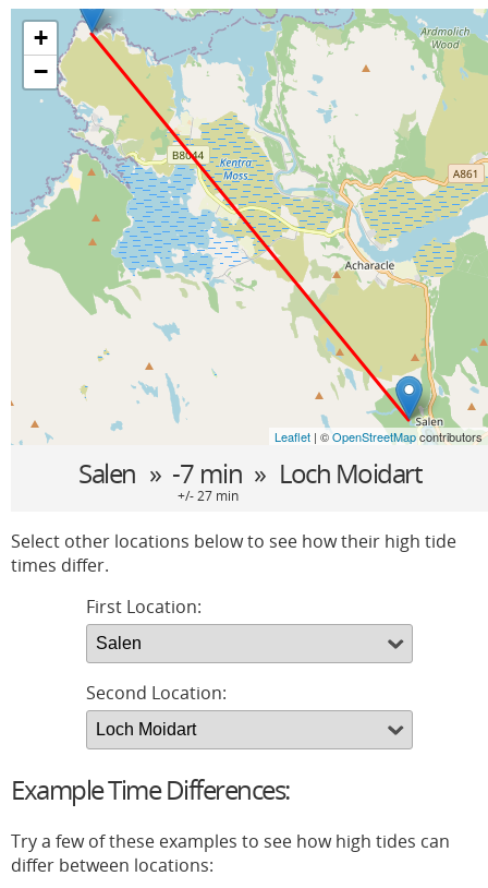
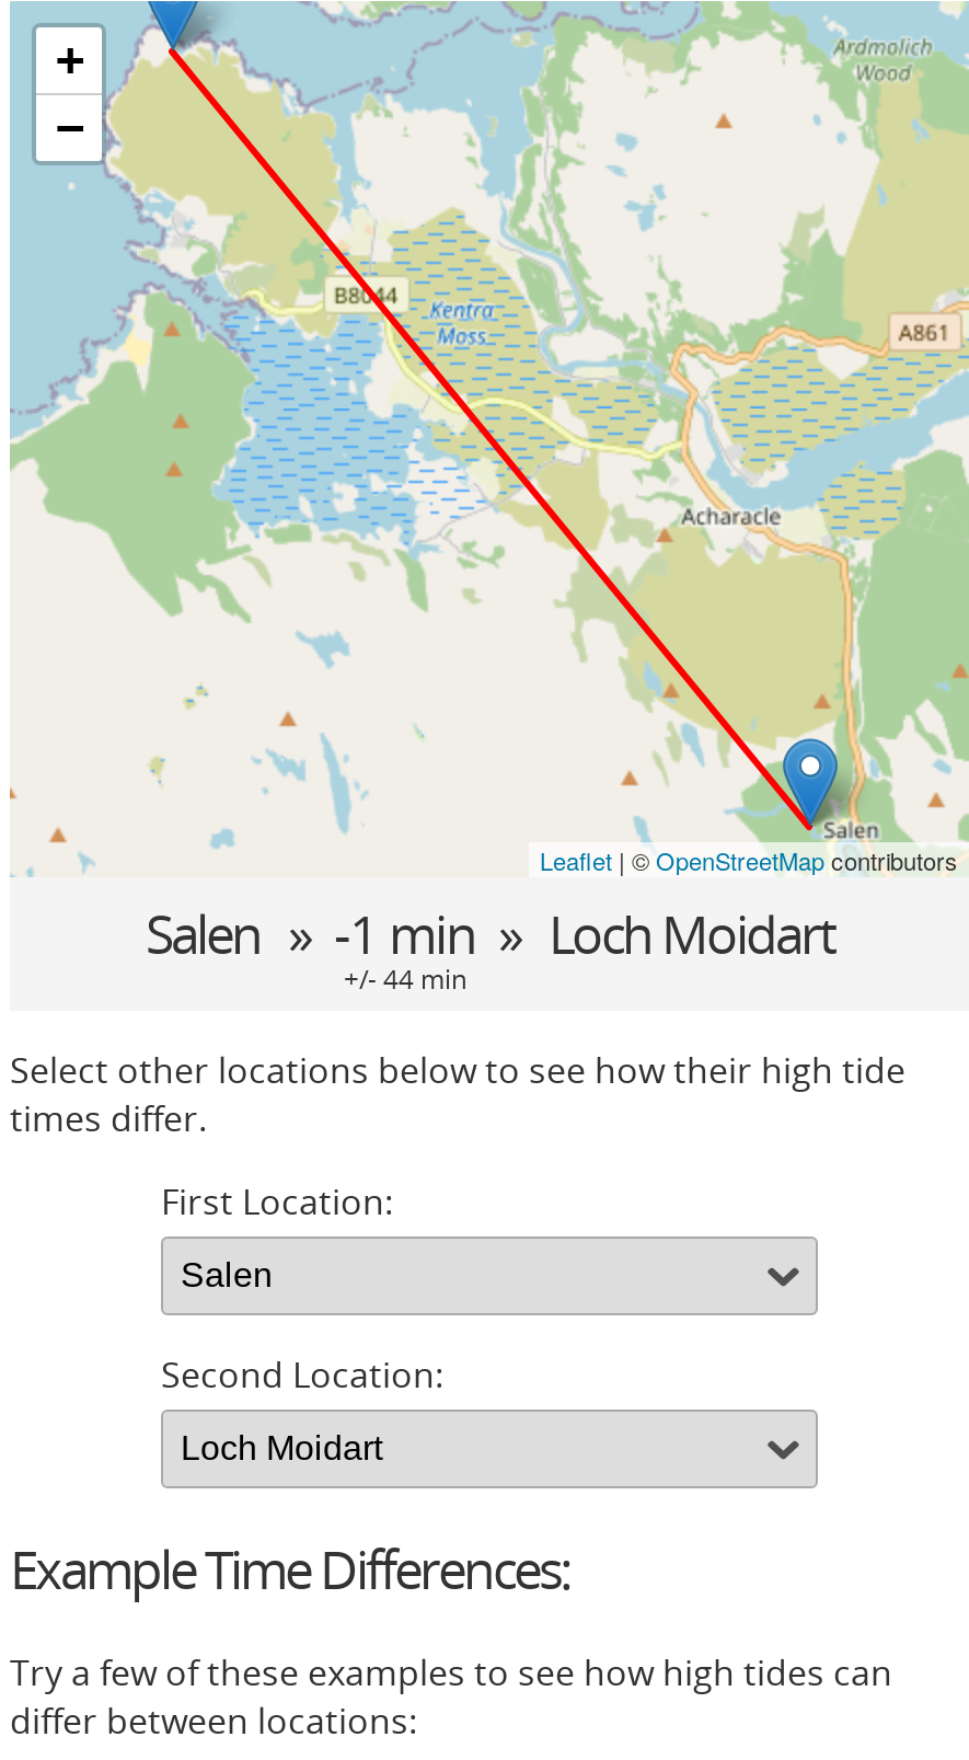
- Salen » -7 min » Loch Moidart
+ Salen » -1 min » Loch Moidart

- +/- 27 min
+ +/- 44 min
